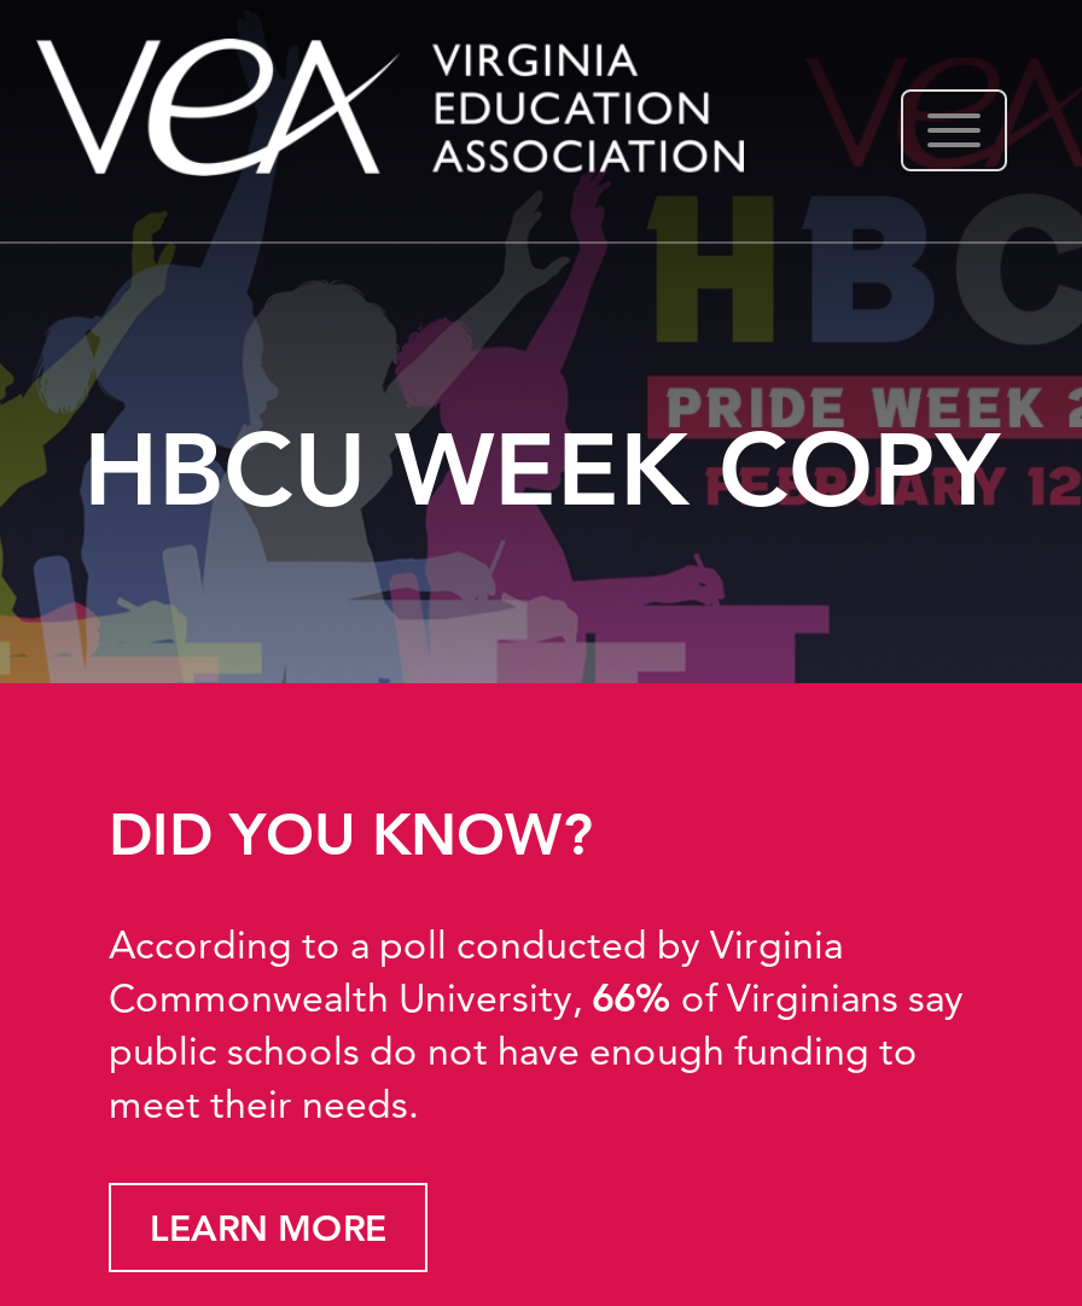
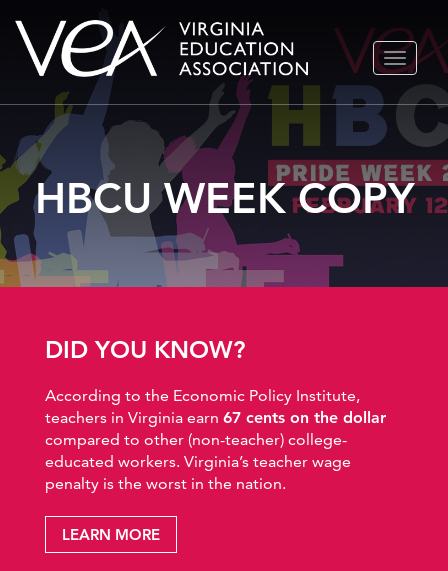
- According to a poll conducted by Virginia
- Commonwealth University, 66% of Virginians say
- public schools do not have enough funding to
- meet their needs.
+ According to the Economic Policy Institute,
+ teachers in Virginia earn 67 cents on the dollar
+ compared to other (non-teacher) college-
+ educated workers. Virginia’s teacher wage
+ penalty is the worst in the nation.
